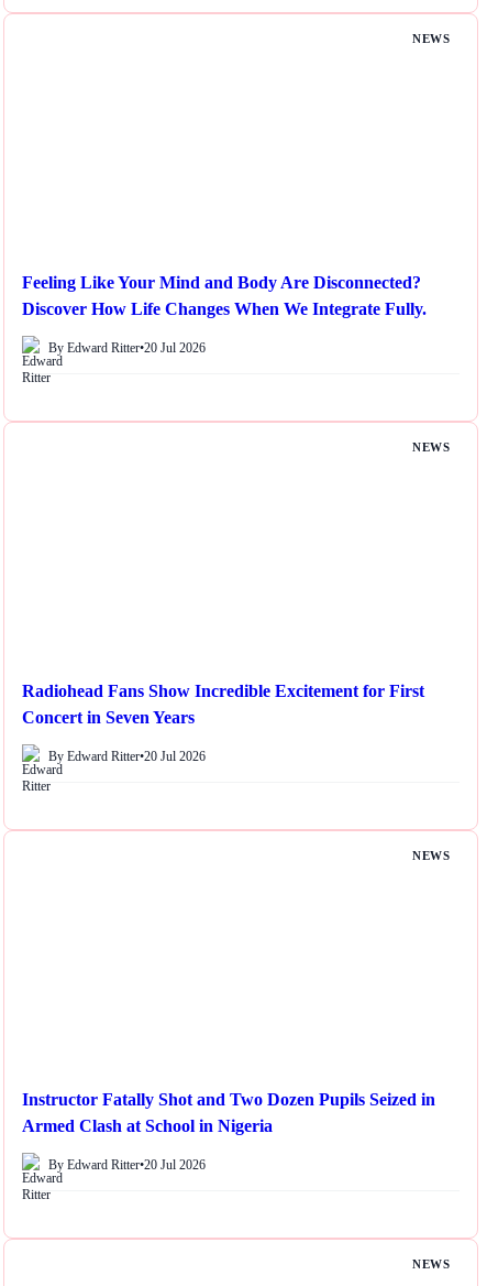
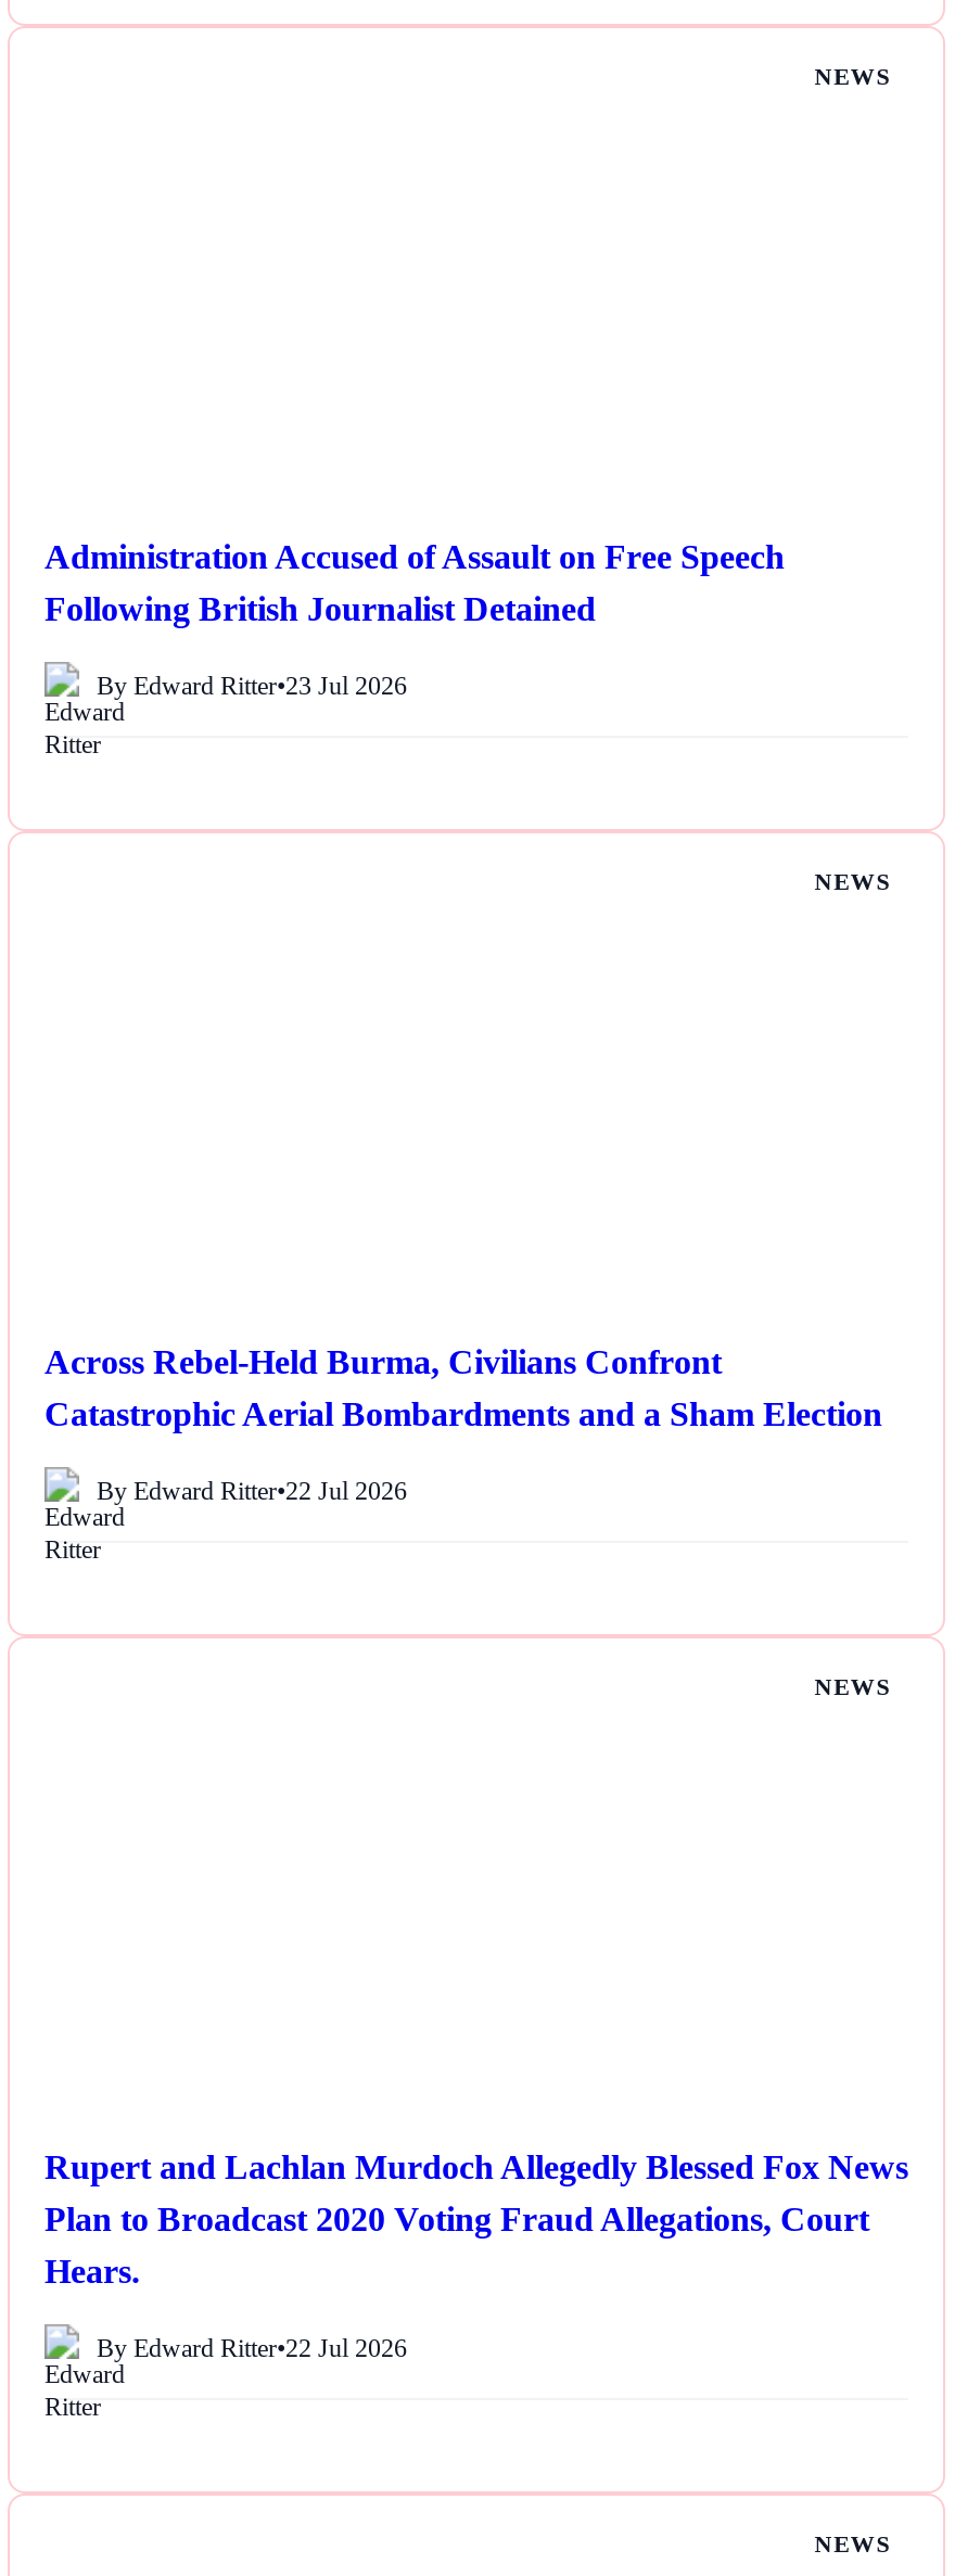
- Feeling Like Your Mind and Body Are Disconnected?
- Discover How Life Changes When We Integrate Fully.
+ Administration Accused of Assault on Free Speech
+ Following British Journalist Detained

- By Edward Ritter•20 Jul 2026
+ By Edward Ritter•23 Jul 2026

- Radiohead Fans Show Incredible Excitement for First
- Concert in Seven Years
+ Across Rebel-Held Burma, Civilians Confront
+ Catastrophic Aerial Bombardments and a Sham Election

- By Edward Ritter•20 Jul 2026
+ By Edward Ritter•22 Jul 2026

- Instructor Fatally Shot and Two Dozen Pupils Seized in
- Armed Clash at School in Nigeria
+ Rupert and Lachlan Murdoch Allegedly Blessed Fox News
+ Plan to Broadcast 2020 Voting Fraud Allegations, Court
+ Hears.

- By Edward Ritter•20 Jul 2026
+ By Edward Ritter•22 Jul 2026
